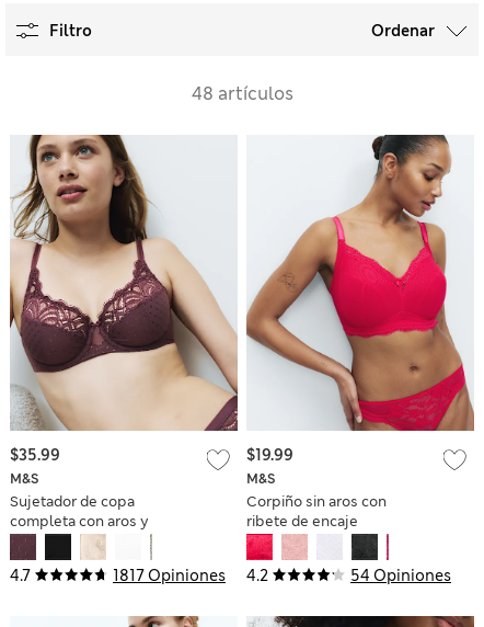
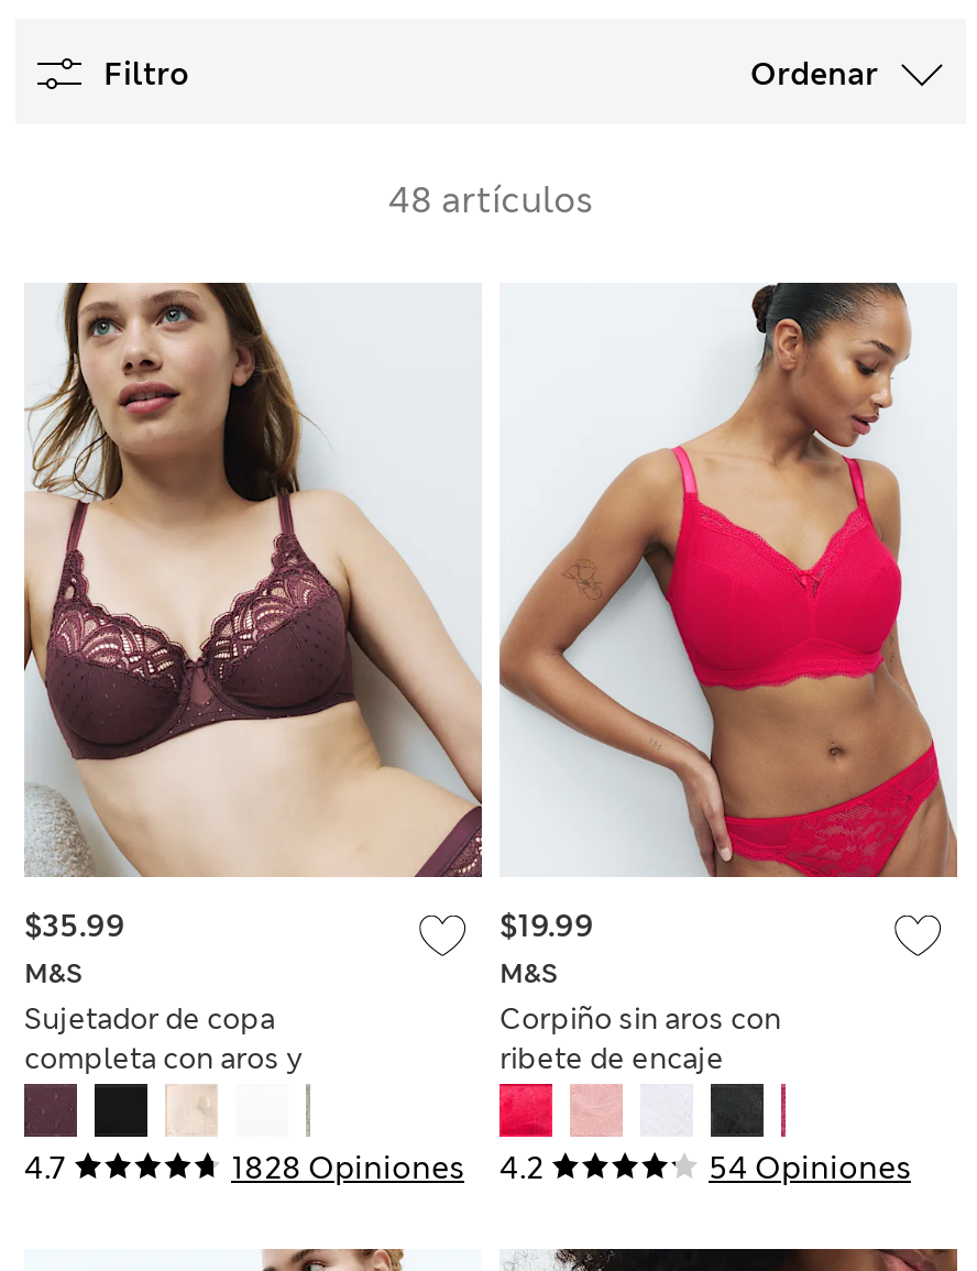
- 1817 Opiniones 4.2
+ 1828 Opiniones 4.2
